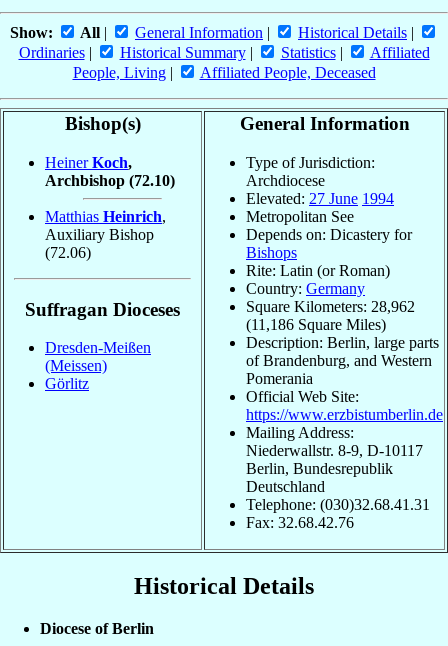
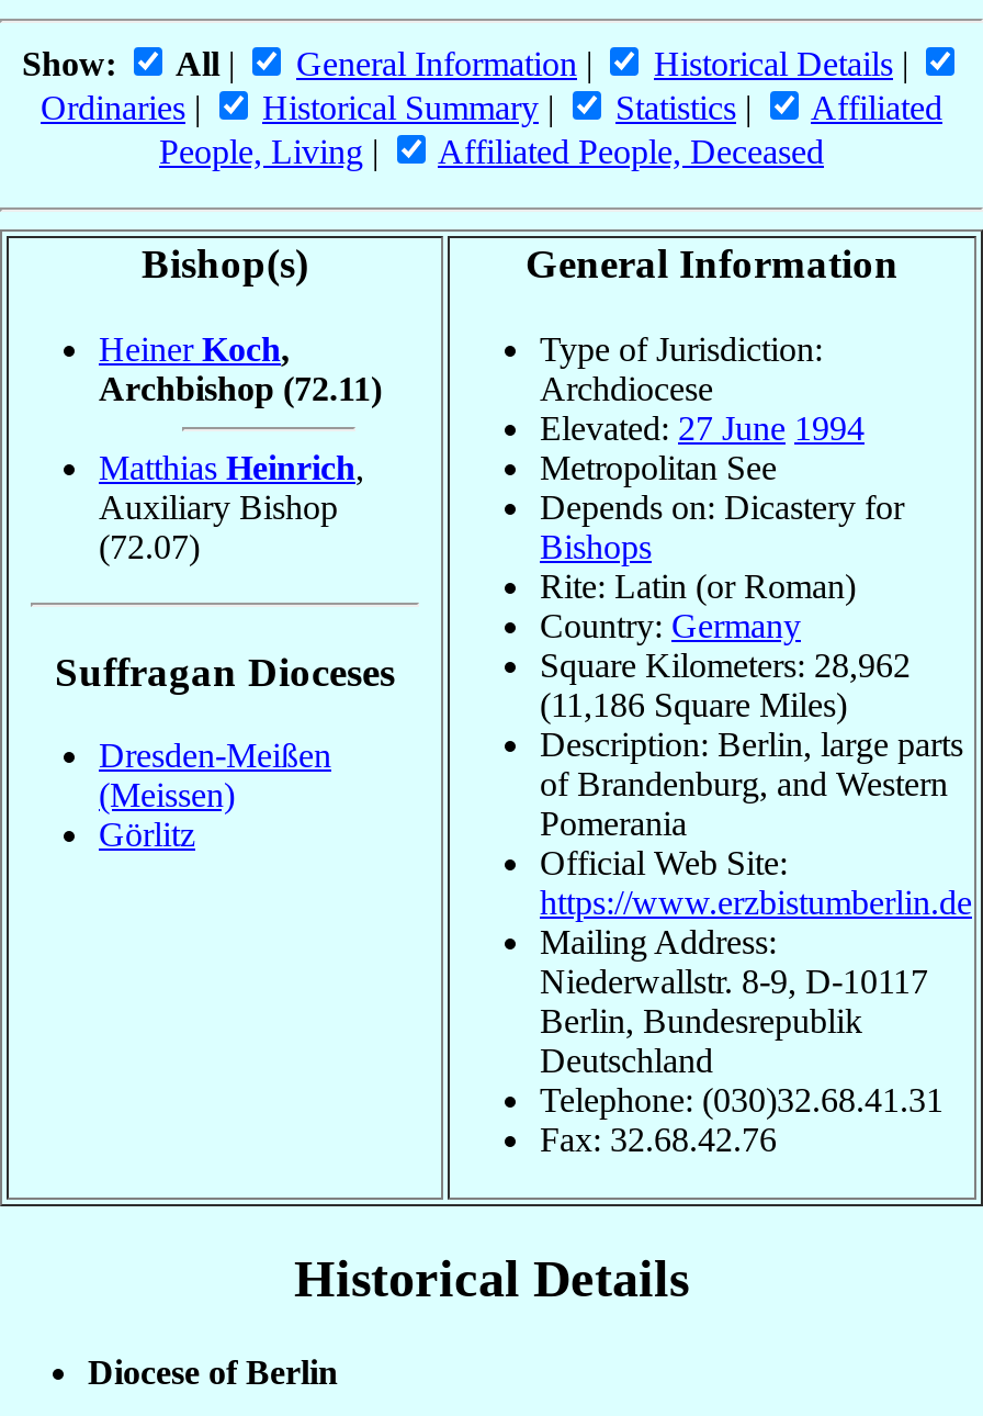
- Archbishop (72.10)
+ Archbishop (72.11)

- (72.06)
+ (72.07)
